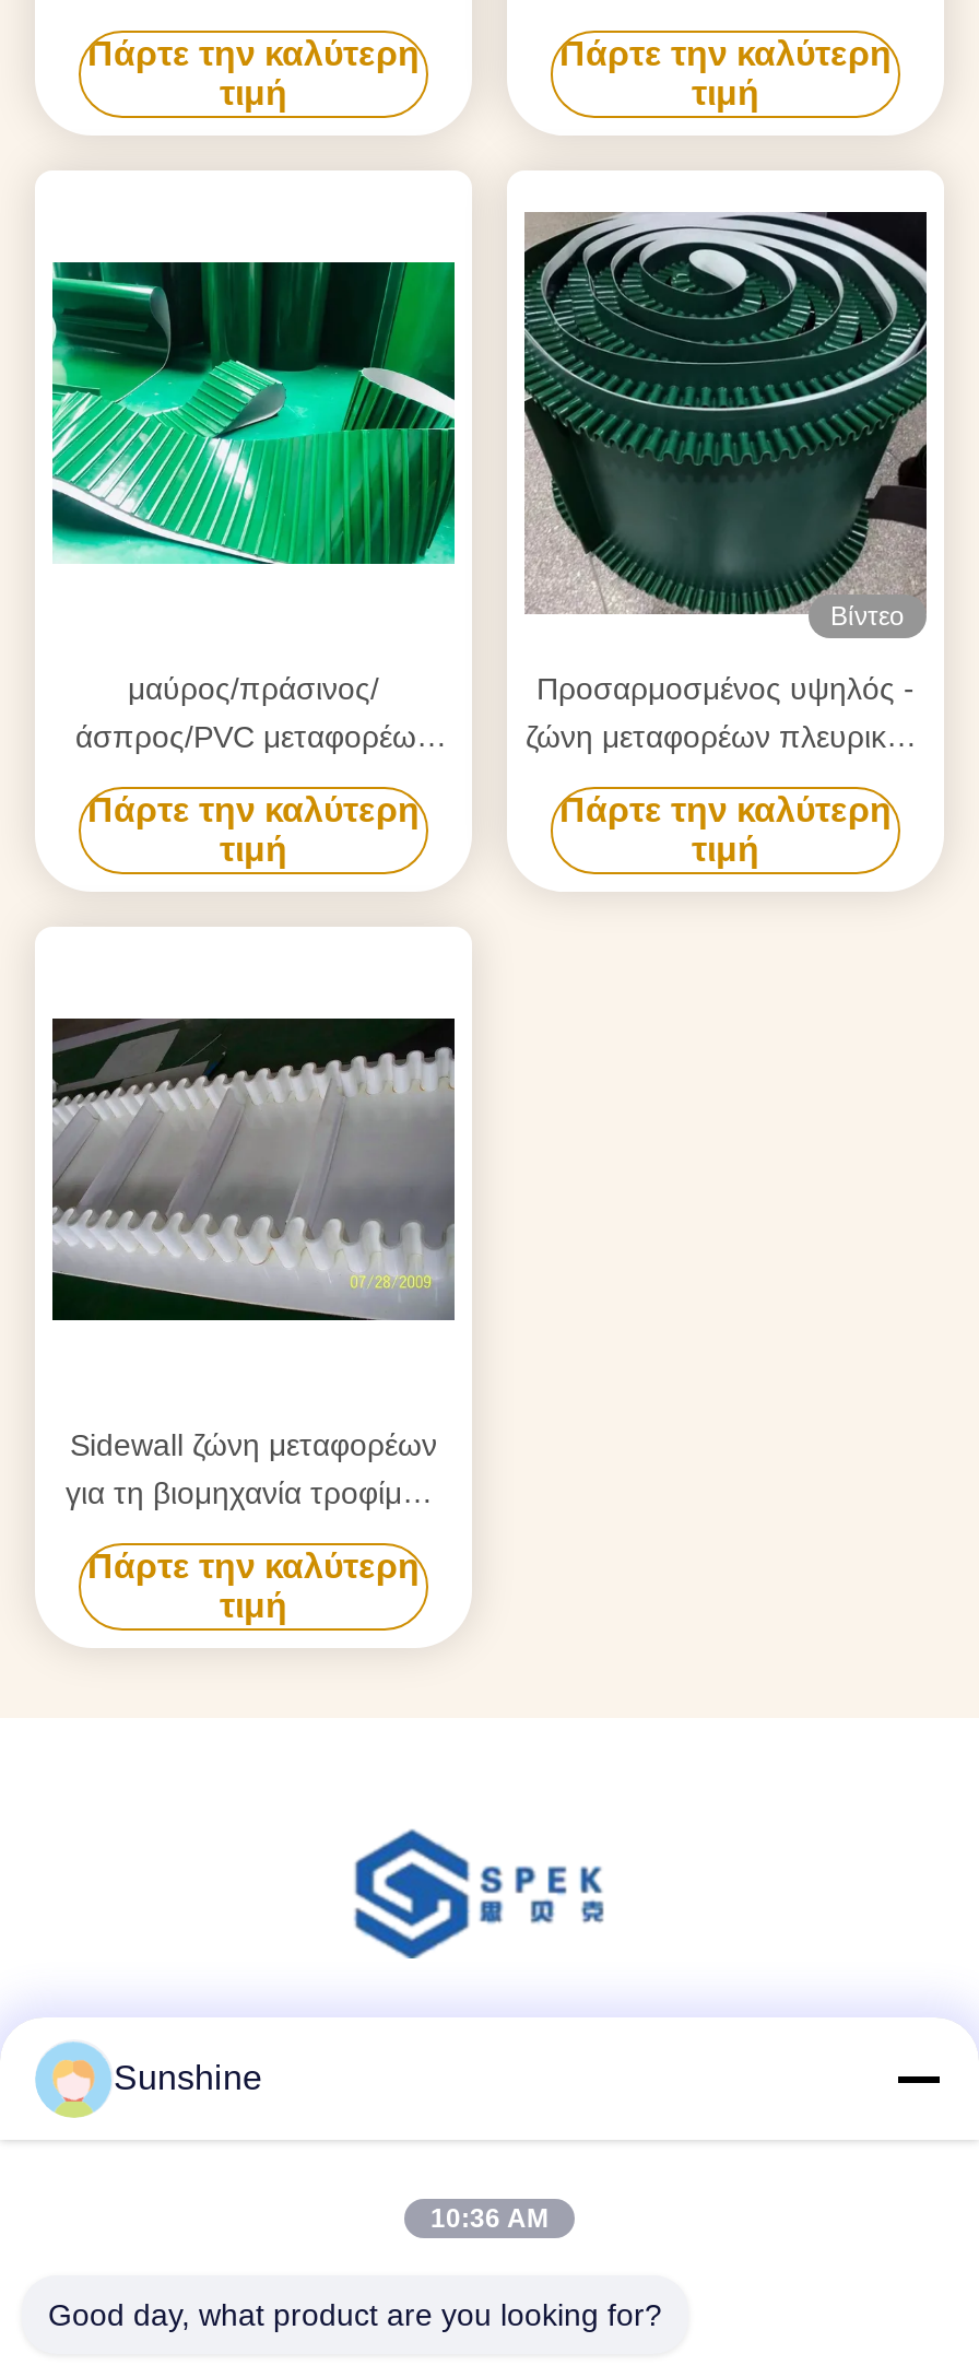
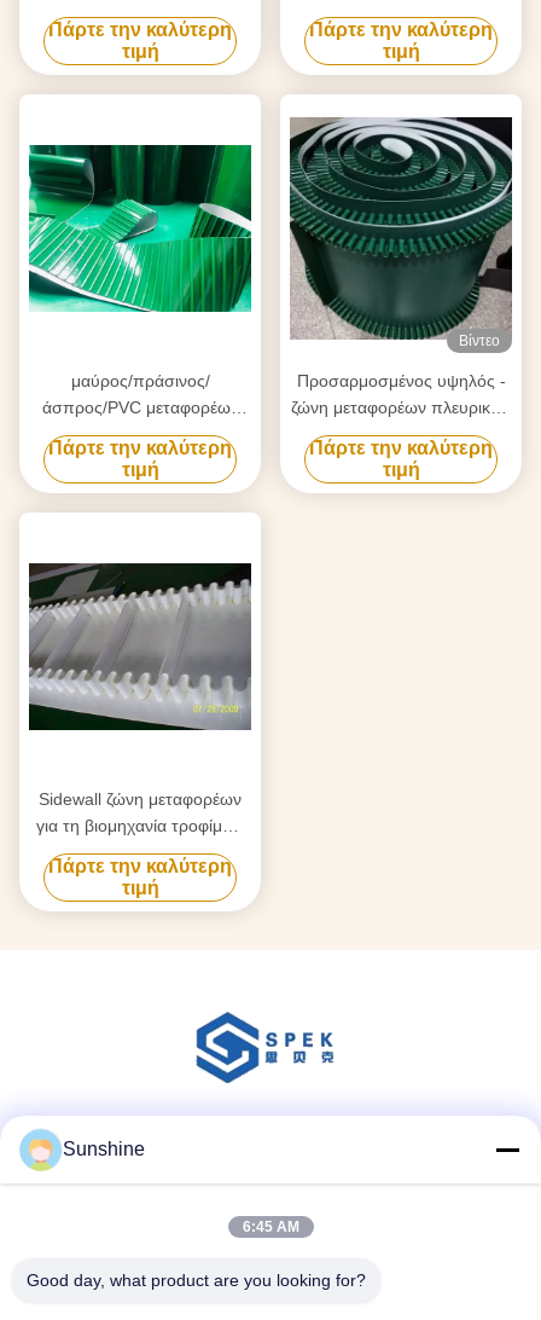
- 10:36 AM
+ 6:45 AM
